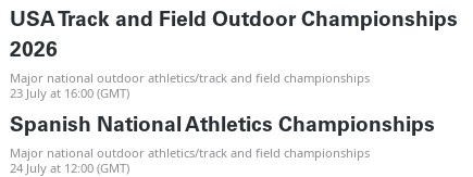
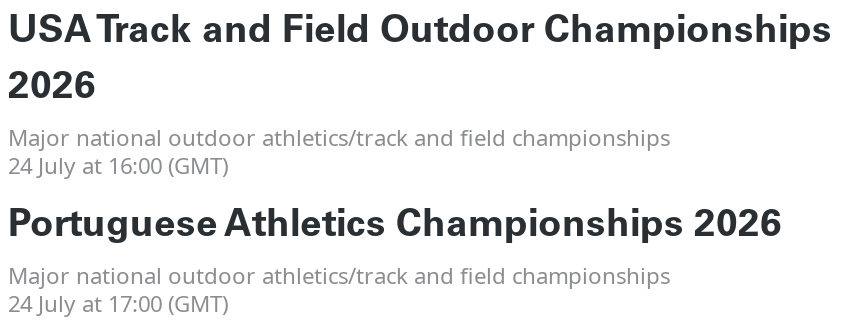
- 23 July at 16:00 (GMT)
+ 24 July at 16:00 (GMT)

- Spanish National Athletics Championships
+ Portuguese Athletics Championships 2026

- 24 July at 12:00 (GMT)
+ 24 July at 17:00 (GMT)
